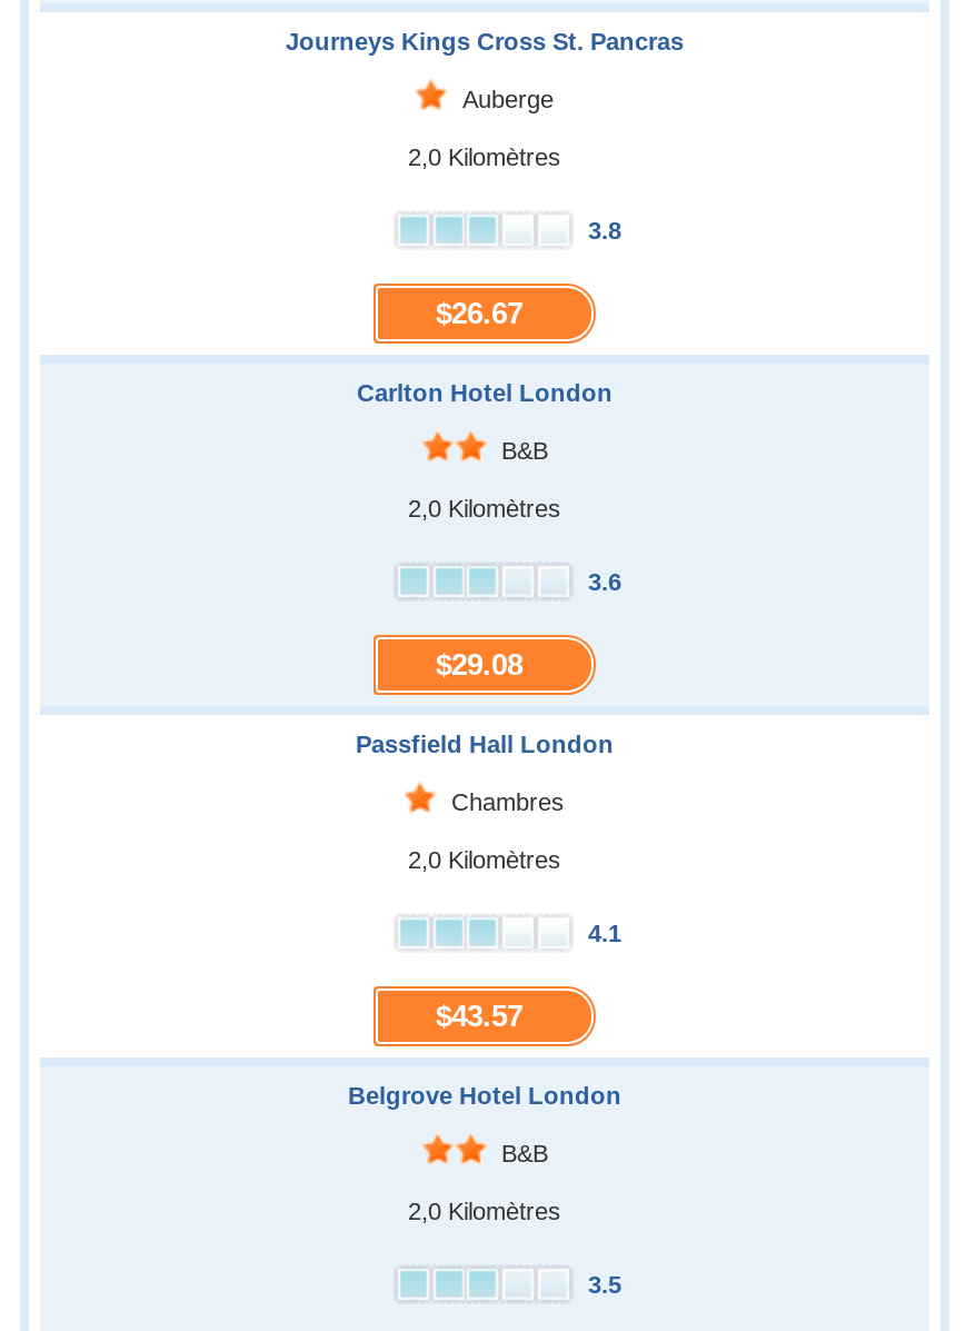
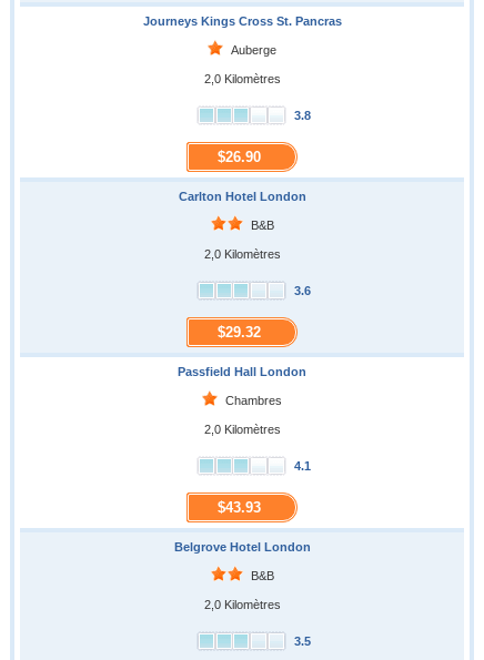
- $26.67
+ $26.90

- $29.08
+ $29.32

- $43.57
+ $43.93
